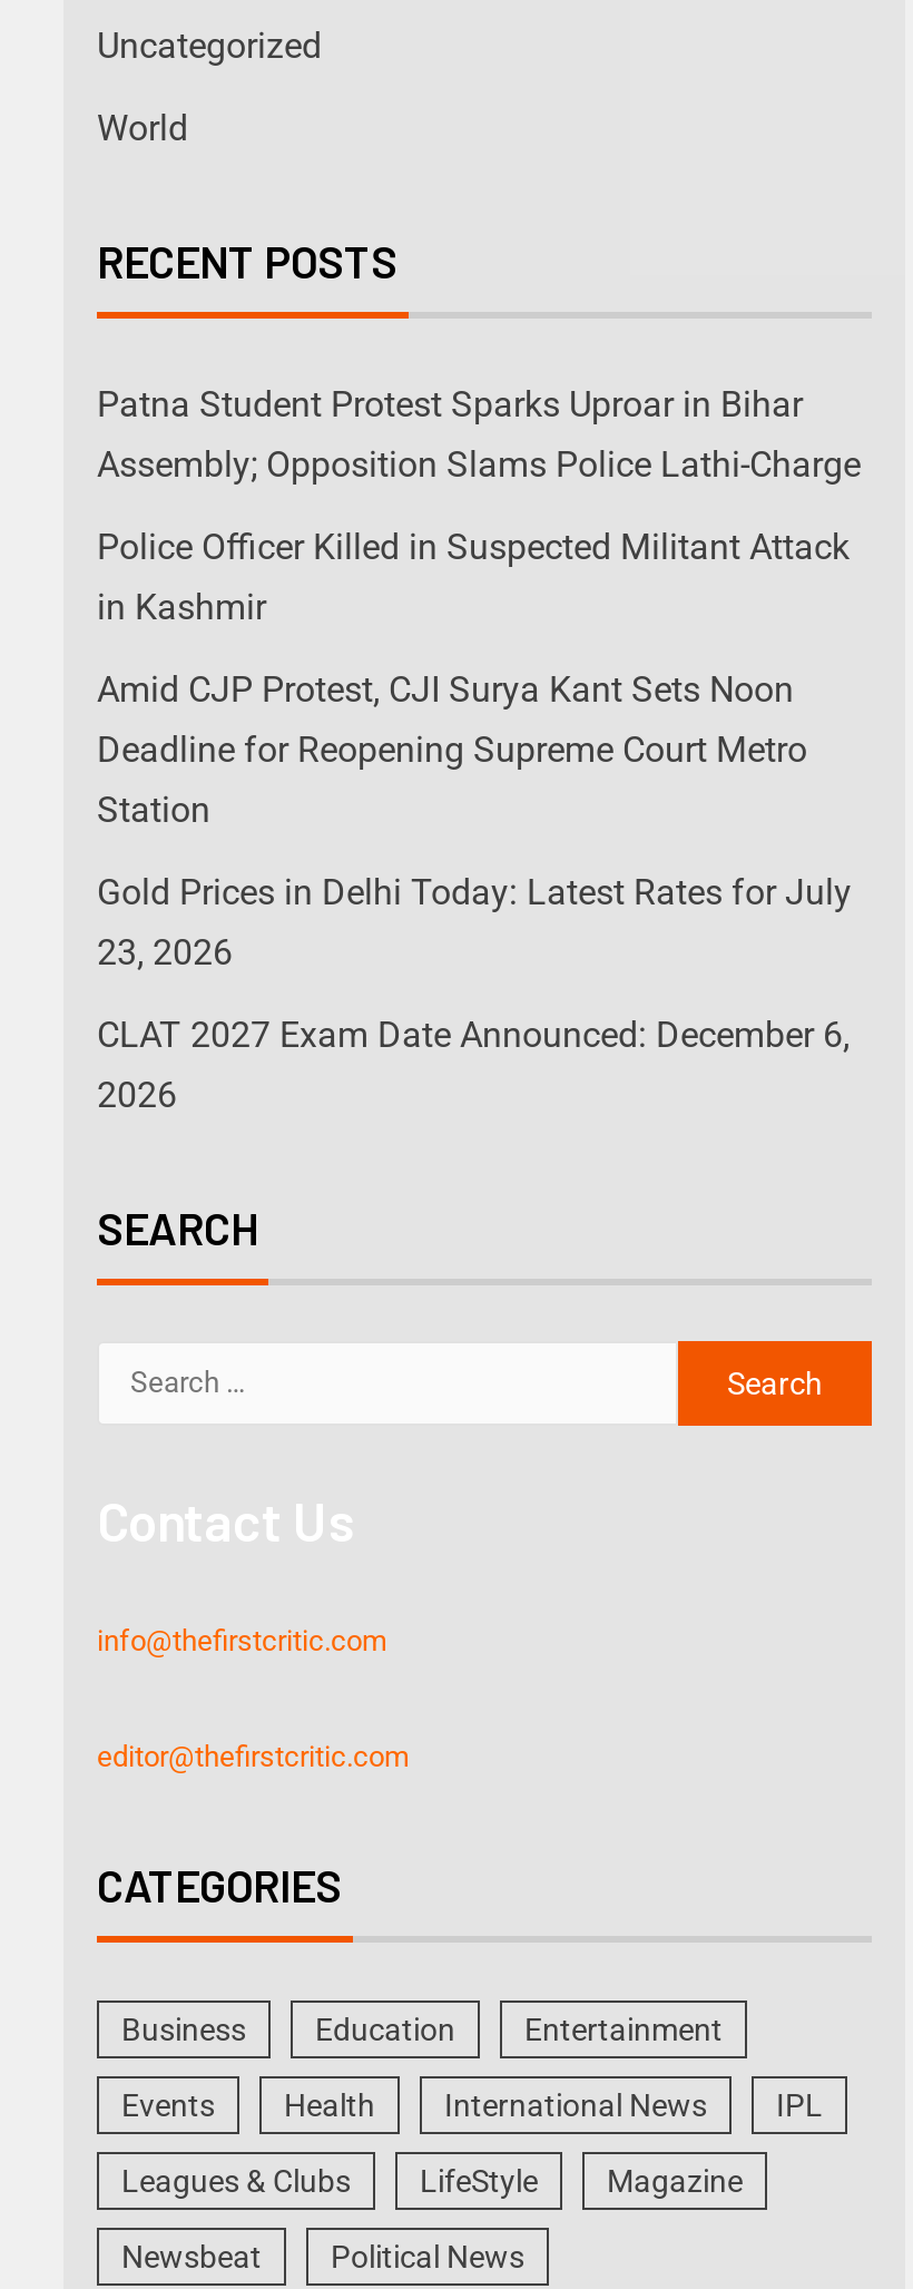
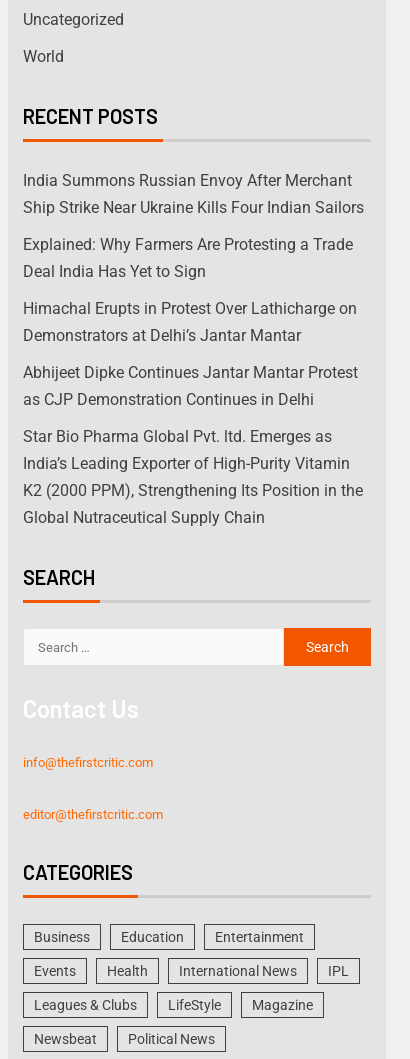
- Patna Student Protest Sparks Uproar in Bihar
- Assembly; Opposition Slams Police Lathi-Charge
+ India Summons Russian Envoy After Merchant
+ Ship Strike Near Ukraine Kills Four Indian Sailors

- Police Officer Killed in Suspected Militant Attack
- in Kashmir
+ Explained: Why Farmers Are Protesting a Trade
+ Deal India Has Yet to Sign

- Amid CJP Protest, CJI Surya Kant Sets Noon
- Deadline for Reopening Supreme Court Metro
- Station
+ Himachal Erupts in Protest Over Lathicharge on
+ Demonstrators at Delhi’s Jantar Mantar

- Gold Prices in Delhi Today: Latest Rates for July
- 23, 2026
+ Abhijeet Dipke Continues Jantar Mantar Protest
+ as CJP Demonstration Continues in Delhi

- CLAT 2027 Exam Date Announced: December 6,
- 2026
+ Star Bio Pharma Global Pvt. ltd. Emerges as
+ India’s Leading Exporter of High-Purity Vitamin
+ K2 (2000 PPM), Strengthening Its Position in the
+ Global Nutraceutical Supply Chain
